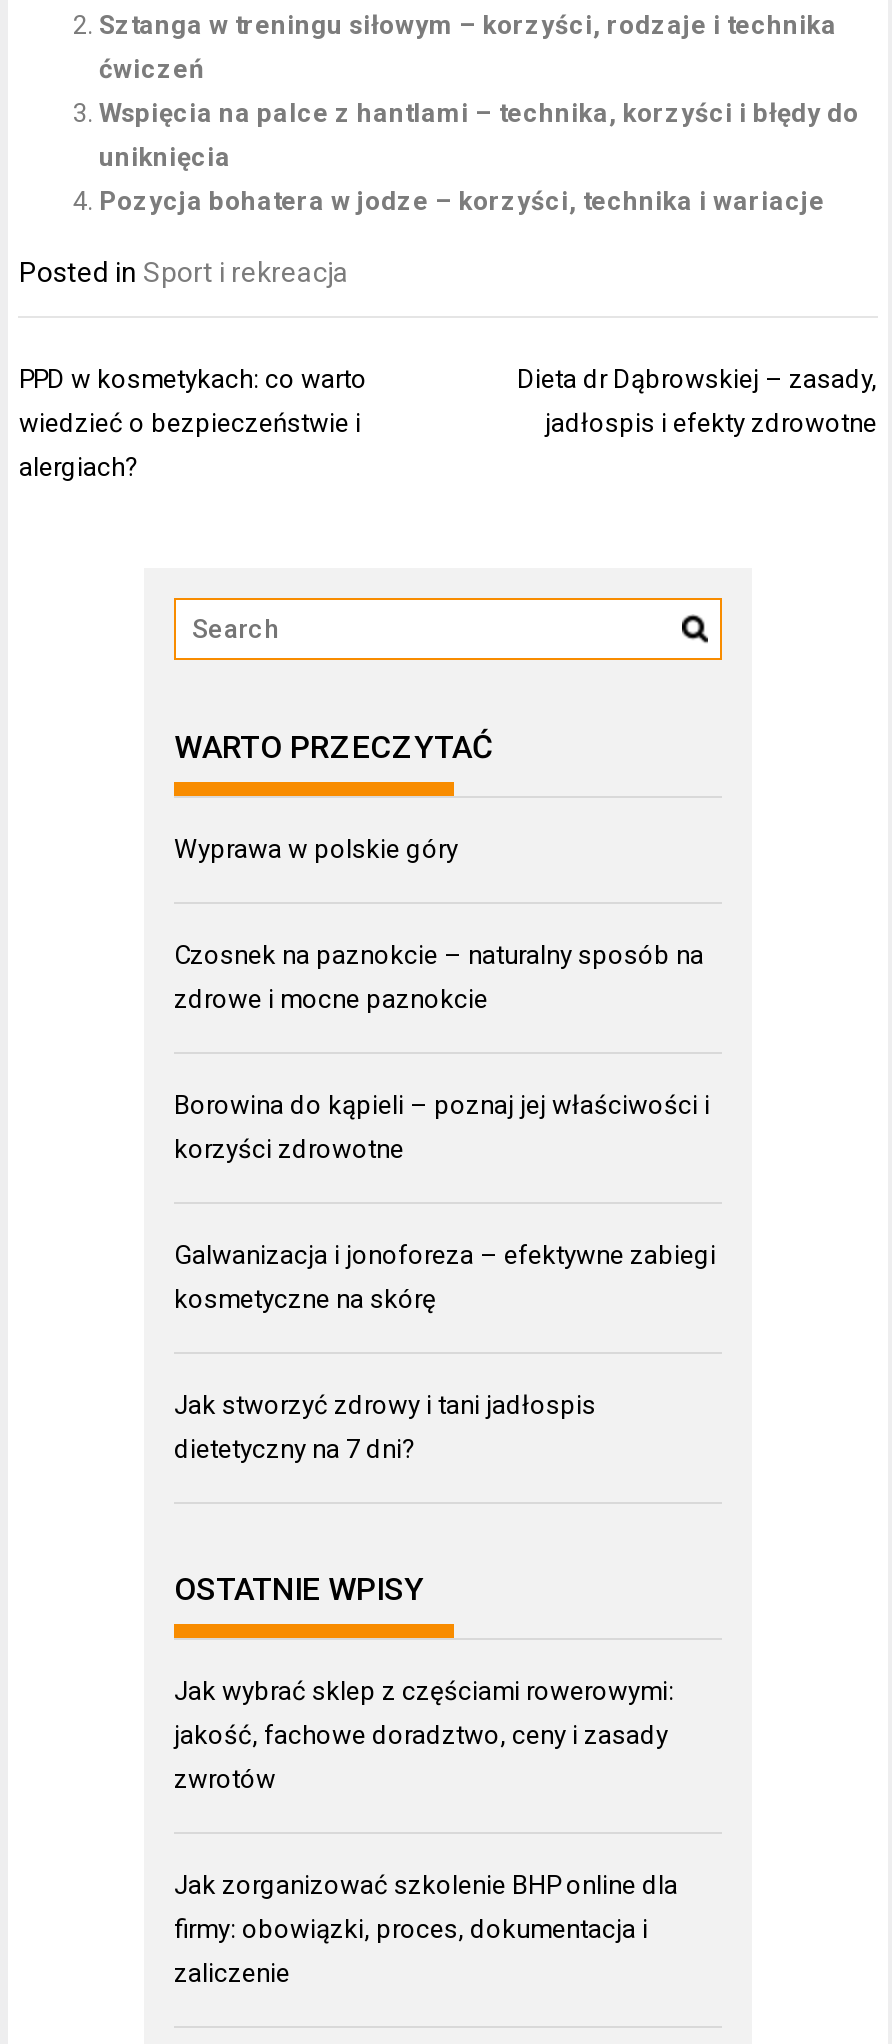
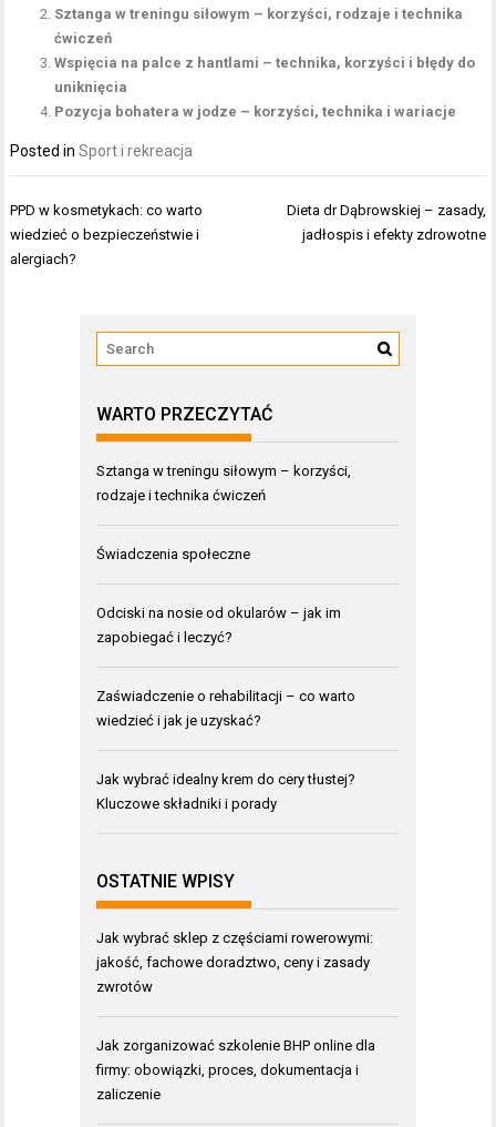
- Wyprawa w polskie góry
+ Sztanga w treningu siłowym – korzyści,

- Czosnek na paznokcie – naturalny sposób na
+ rodzaje i technika ćwiczeń

- zdrowe i mocne paznokcie
+ Świadczenia społeczne

- Borowina do kąpieli – poznaj jej właściwości i
+ Odciski na nosie od okularów – jak im

- korzyści zdrowotne
+ zapobiegać i leczyć?

- Galwanizacja i jonoforeza – efektywne zabiegi
+ Zaświadczenie o rehabilitacji – co warto

- kosmetyczne na skórę
+ wiedzieć i jak je uzyskać?

- Jak stworzyć zdrowy i tani jadłospis
+ Jak wybrać idealny krem do cery tłustej?

- dietetyczny na 7 dni?
+ Kluczowe składniki i porady
